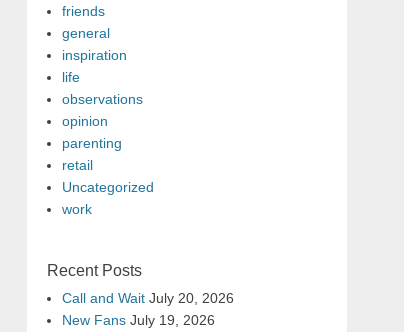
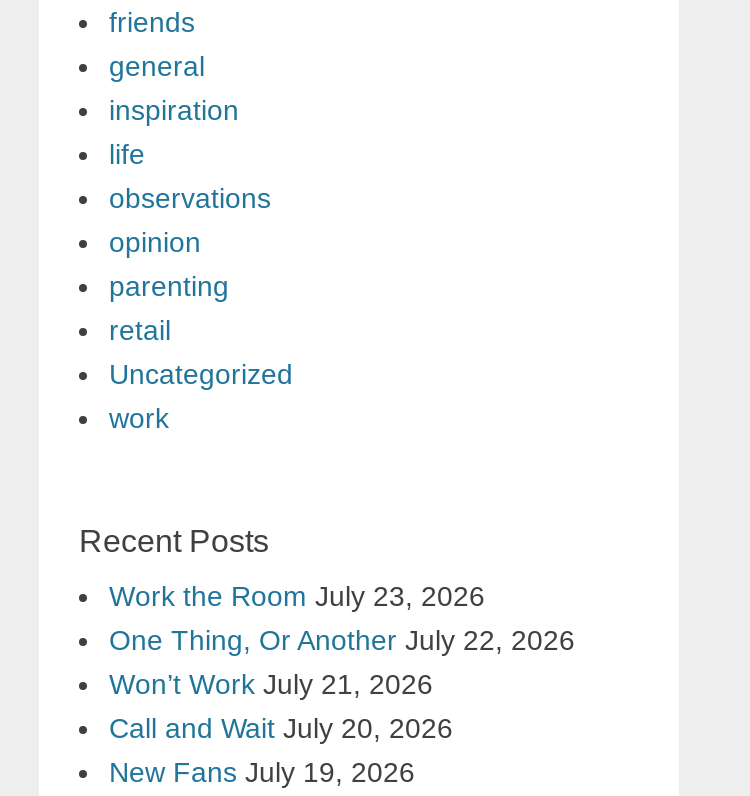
+ Work the Room July 23, 2026
+ One Thing, Or Another July 22, 2026
+ Won’t Work July 21, 2026
